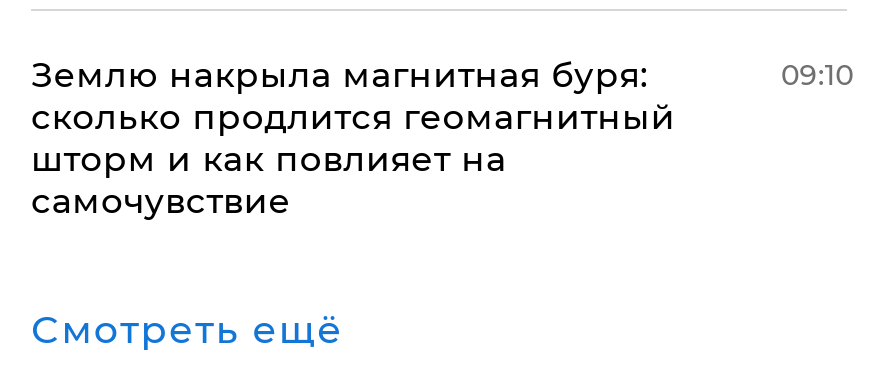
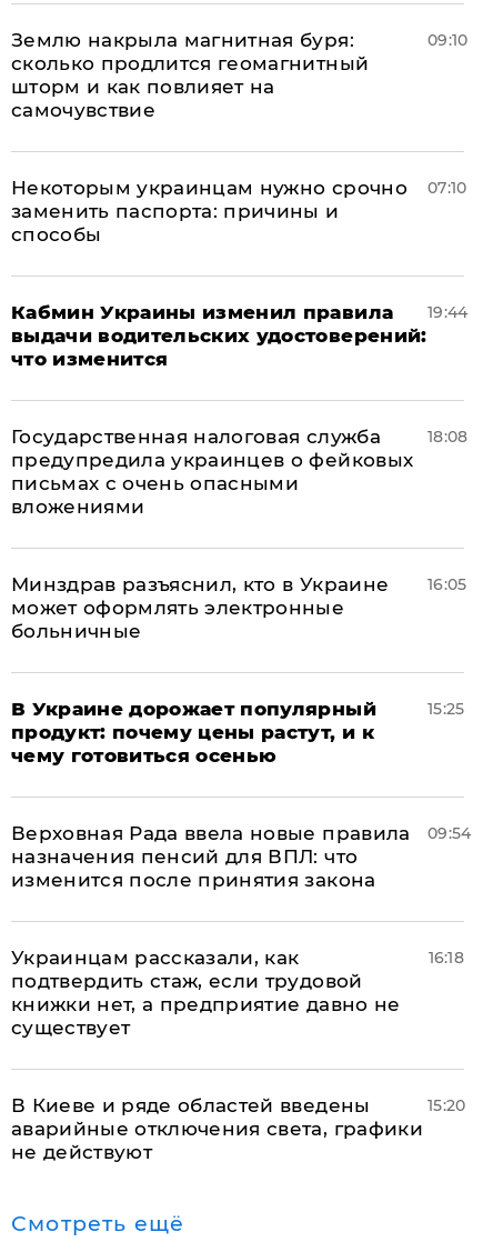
+ Некоторым украинцам нужно срочно
+ заменить паспорта: причины и
+ способы

+ Кабмин Украины изменил правила
+ выдачи водительских удостоверений:
+ что изменится

+ Государственная налоговая служба
+ предупредила украинцев о фейковых
+ письмах с очень опасными
+ вложениями

+ Минздрав разъяснил, кто в Украине
+ может оформлять электронные
+ больничные

+ В Украине дорожает популярный
+ продукт: почему цены растут, и к
+ чему готовиться осенью

+ Верховная Рада ввела новые правила
+ назначения пенсий для ВПЛ: что
+ изменится после принятия закона

+ Украинцам рассказали, как
+ подтвердить стаж, если трудовой
+ книжки нет, а предприятие давно не
+ существует

+ В Киеве и ряде областей введены
+ аварийные отключения света, графики
+ не действуют

+ 07:10

+ 19:44

+ 18:08

+ 16:05

+ 15:25

+ 09:54

+ 15:20

+ 16:18
